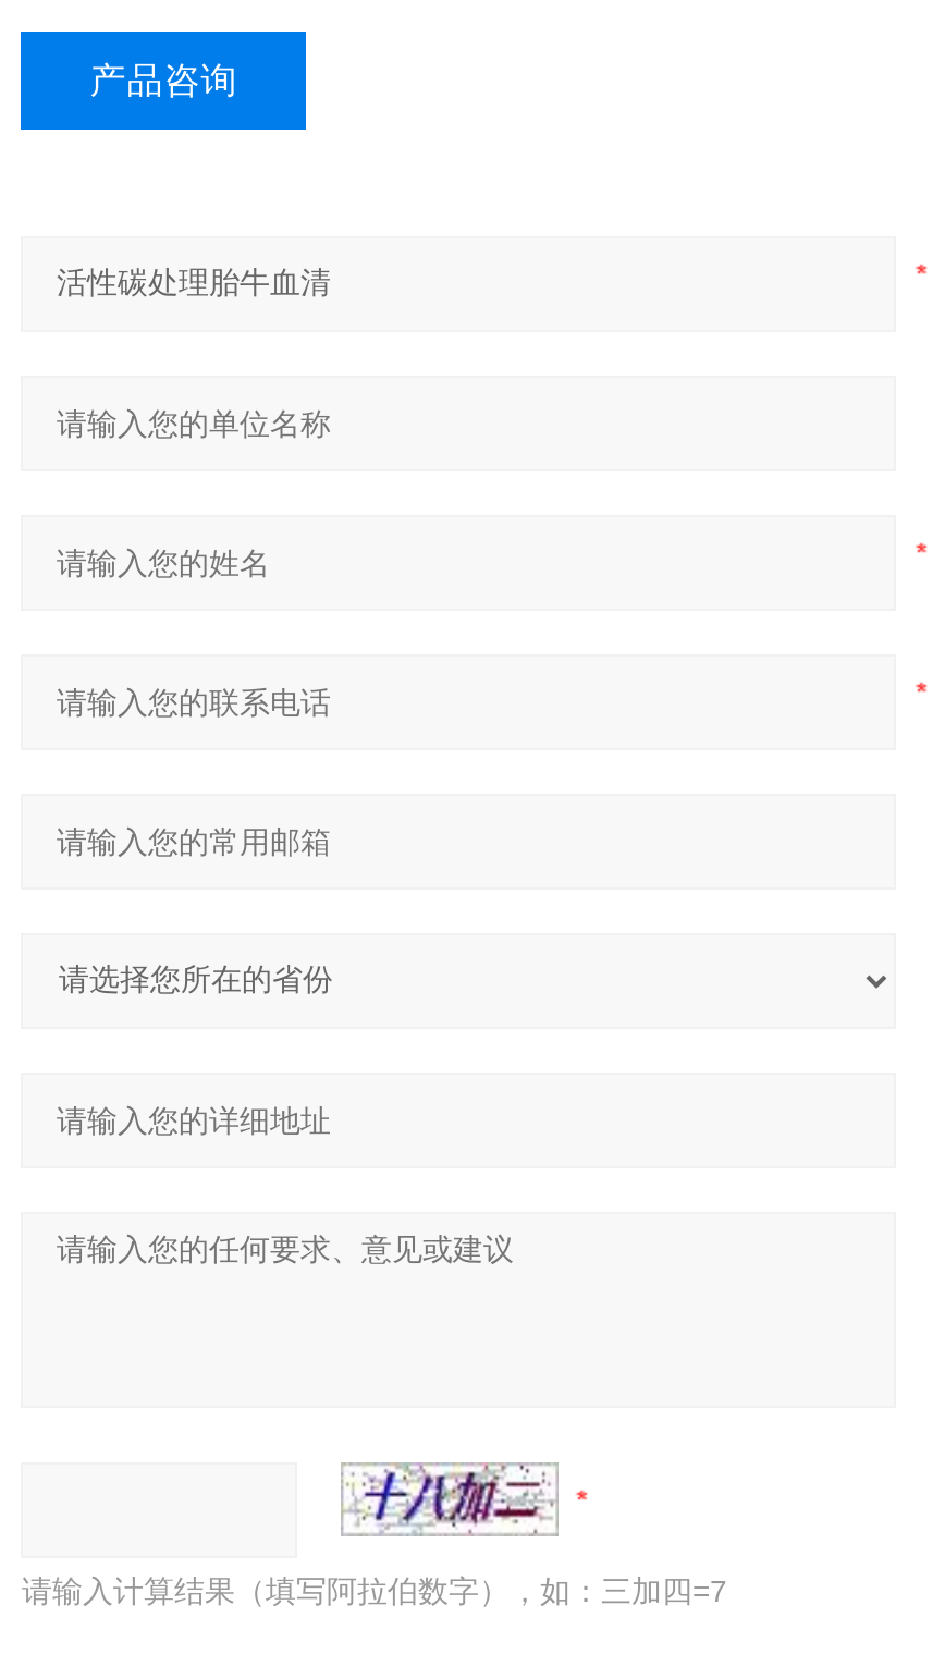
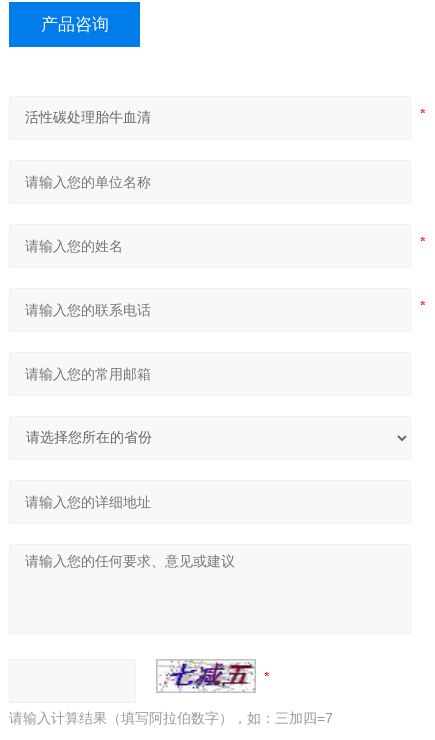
- [image]
+ [image]
